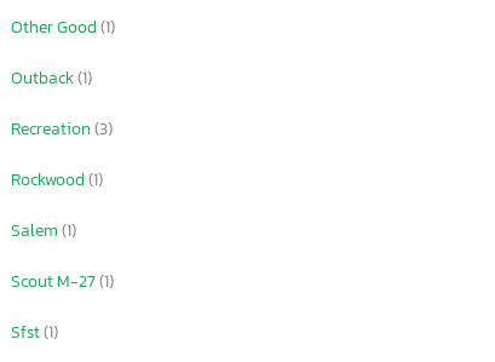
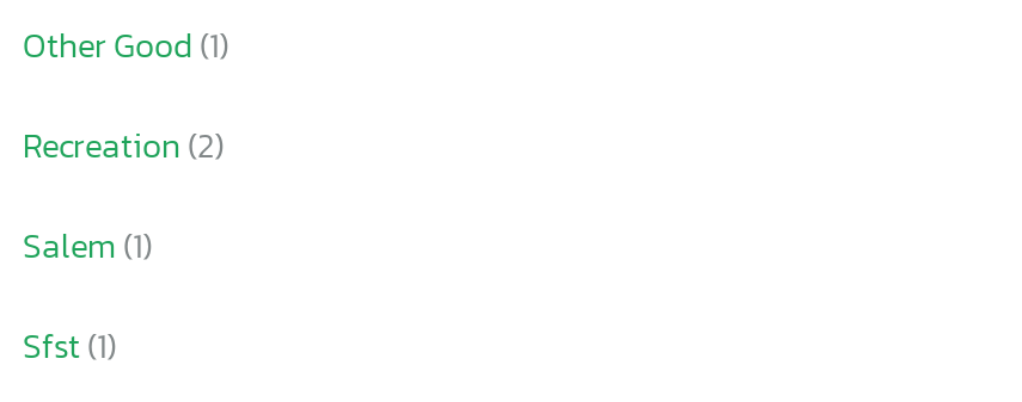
- Outback (1)
- Recreation (3)
- Rockwood (1)
+ Recreation (2)

- Scout M-27 (1)
